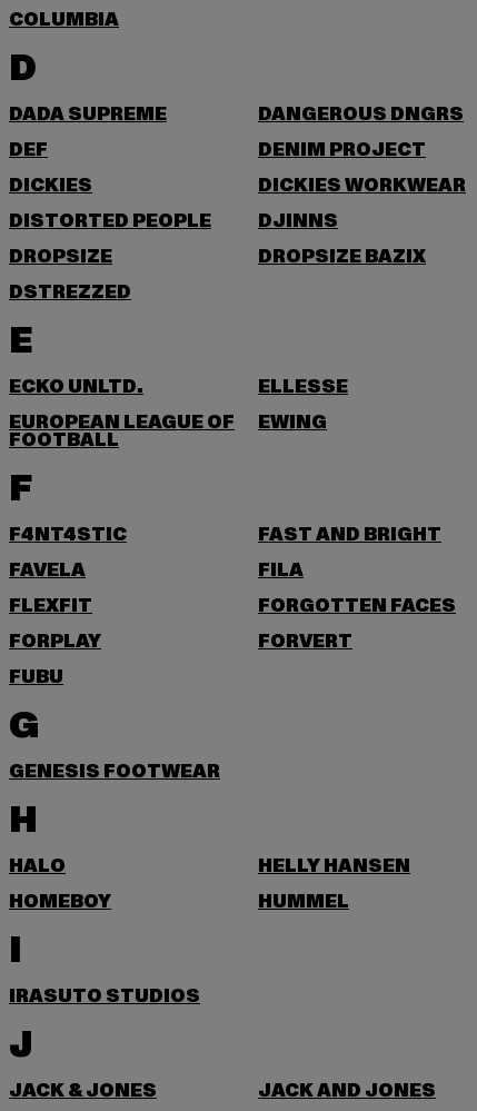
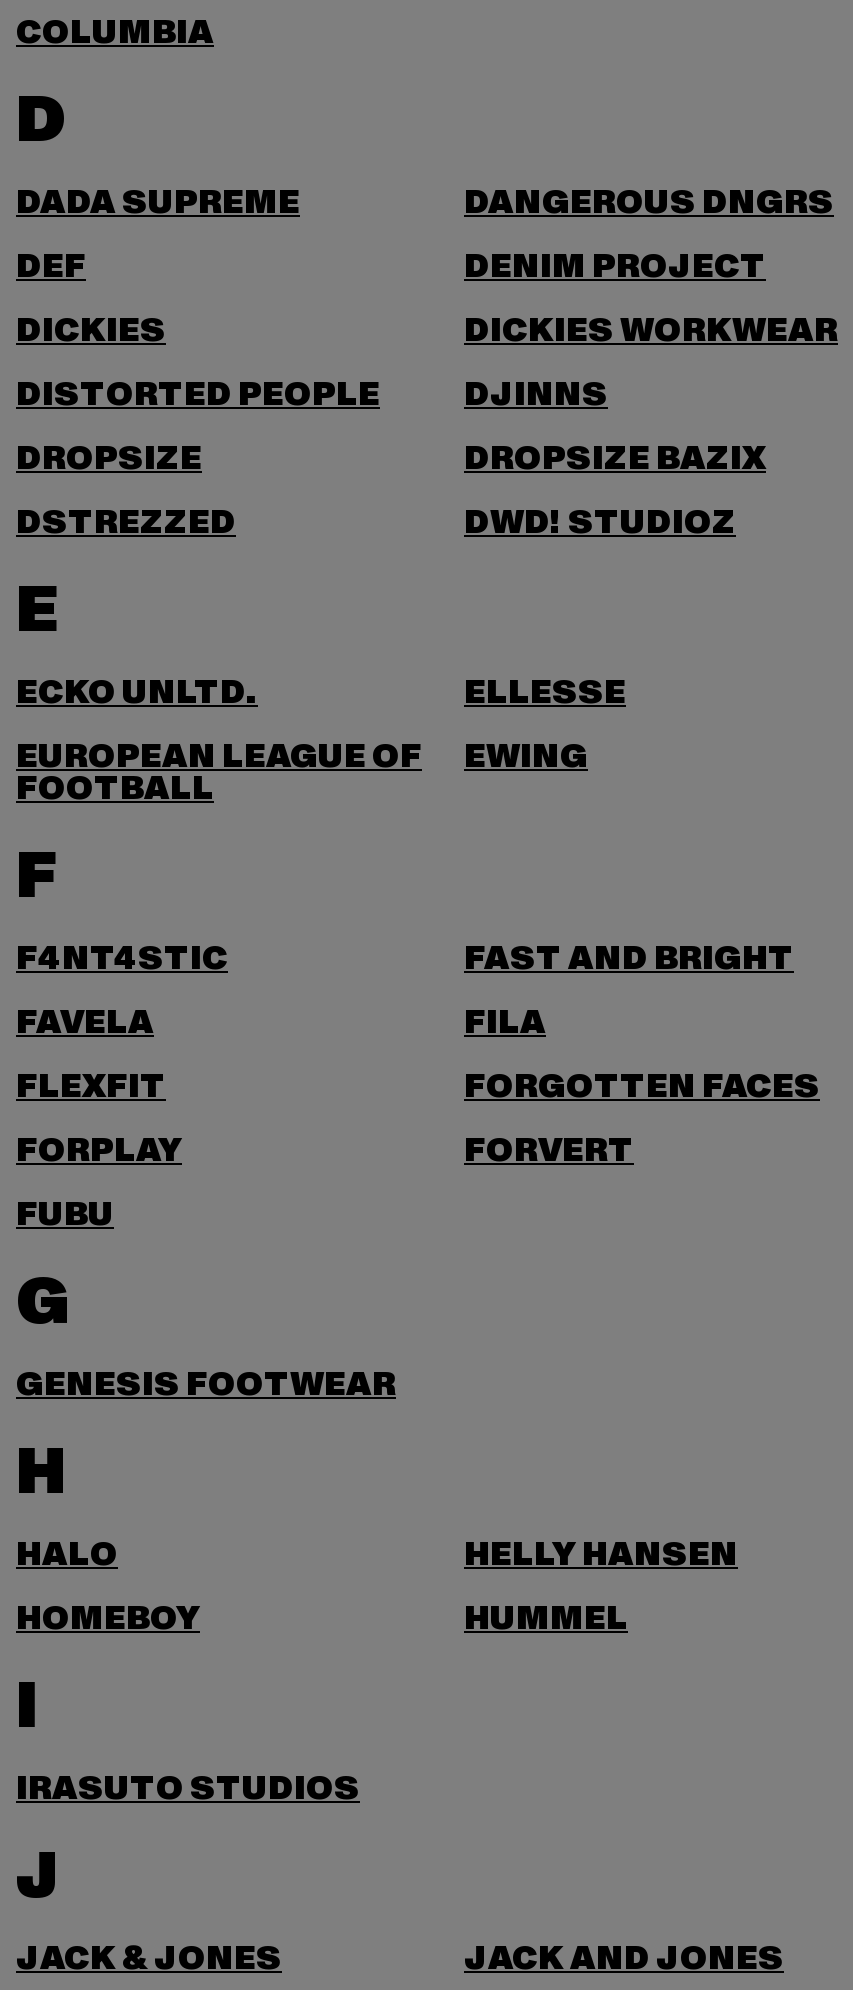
+ DWD! STUDIOZ
